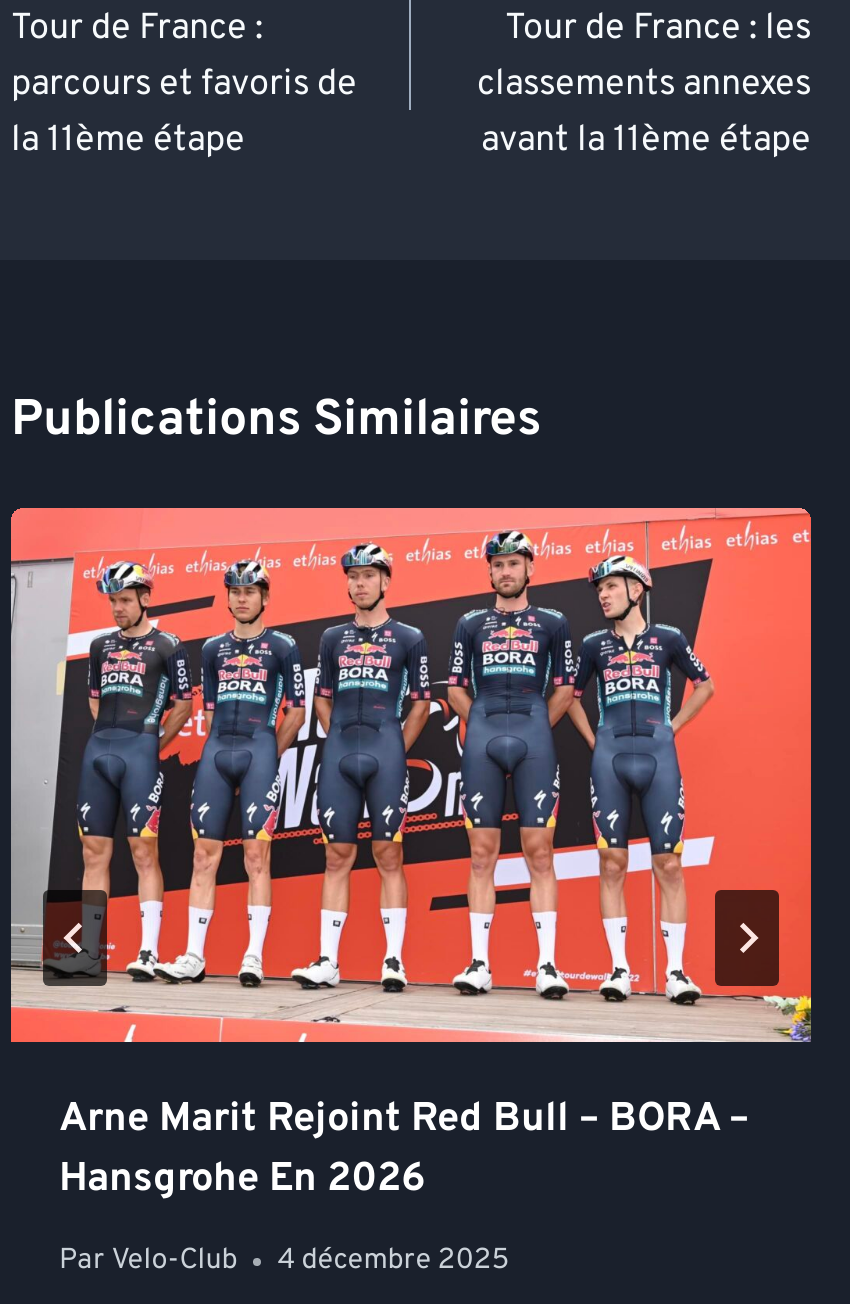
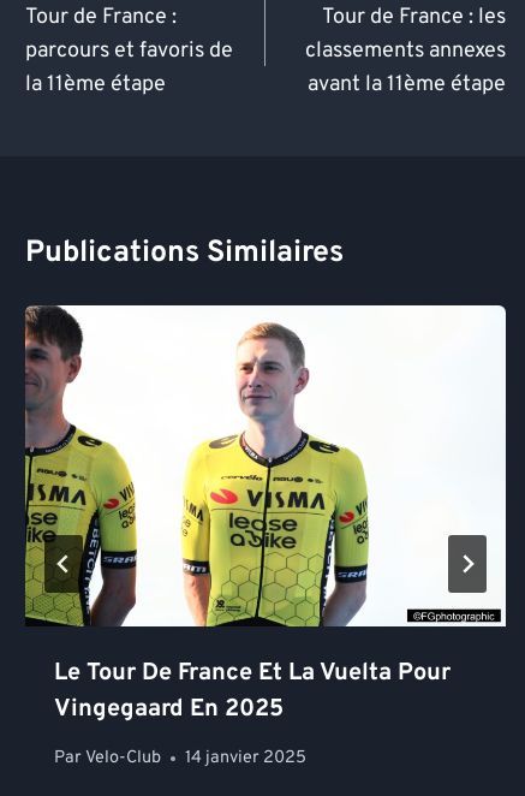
- [image]
- Arne Marit Rejoint Red Bull – BORA –
- Hansgrohe En 2026
+ [image]
+ Le Tour De France Et La Vuelta Pour
+ Vingegaard En 2025

- Par Velo-Club 4 décembre 2025
+ Par Velo-Club 14 janvier 2025
